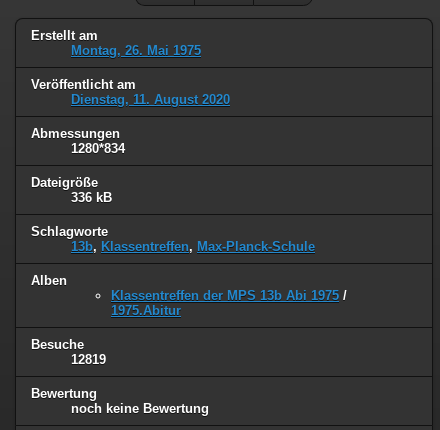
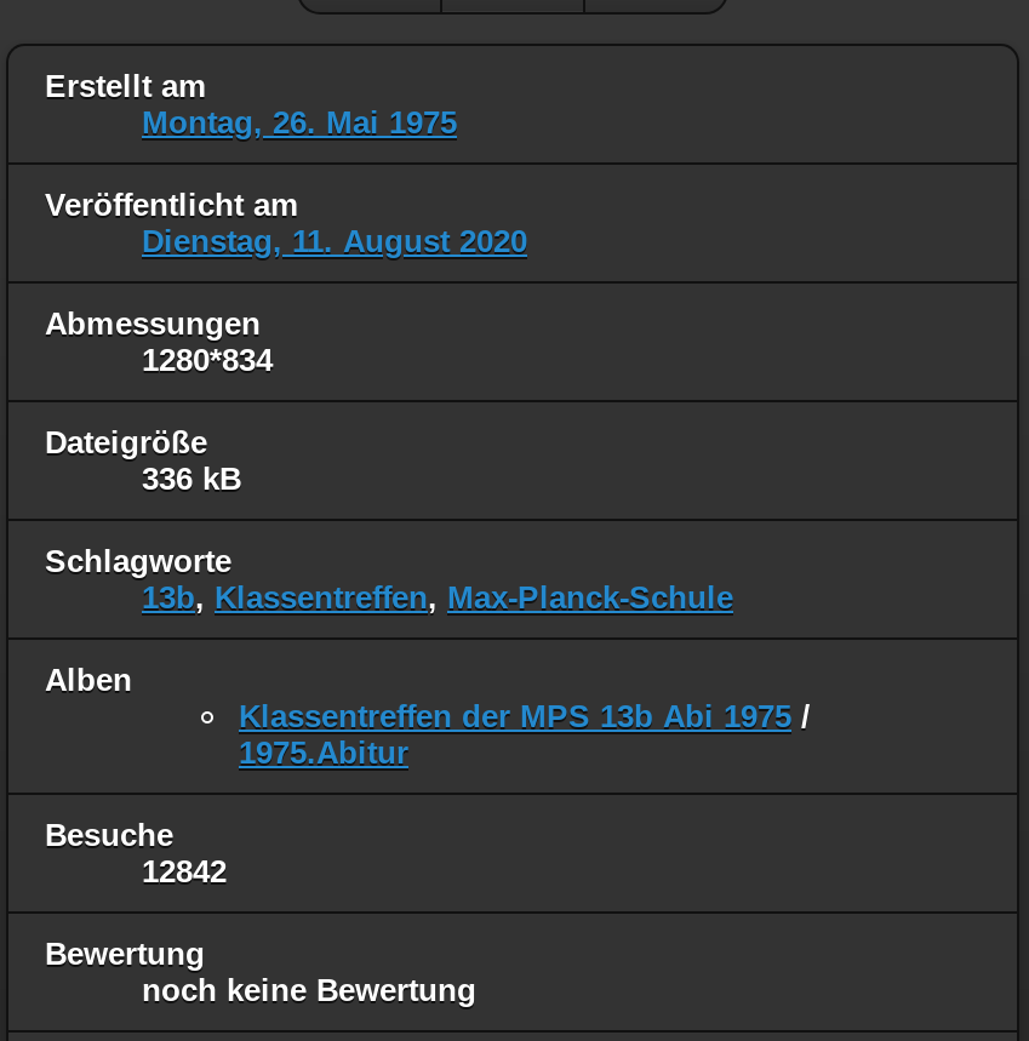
- 12819
+ 12842
